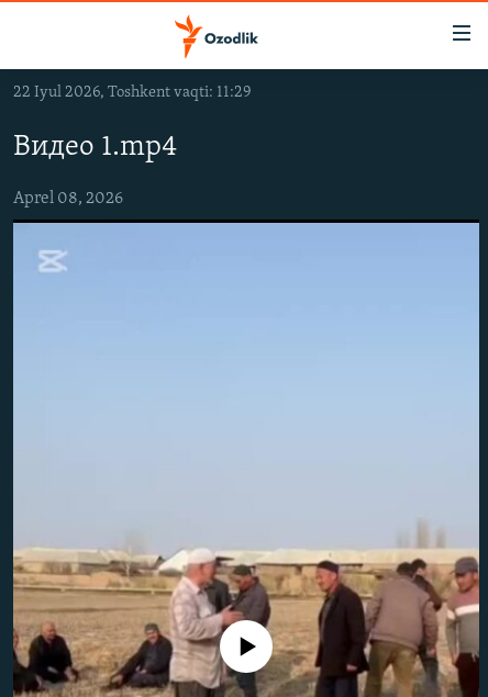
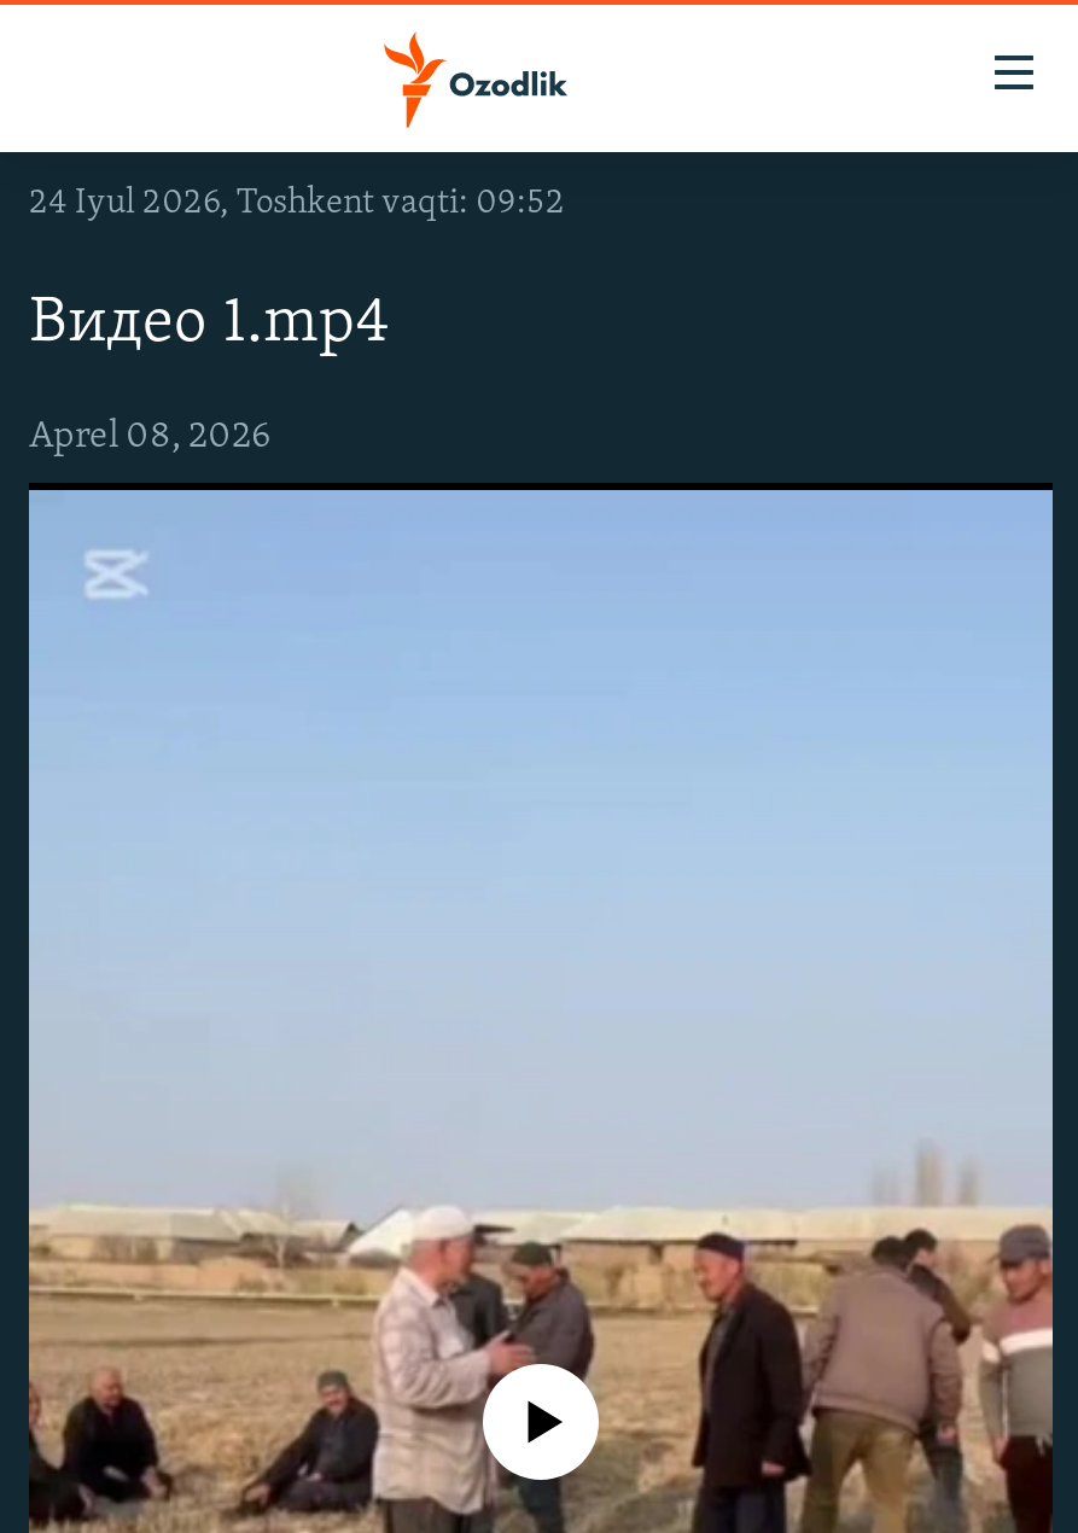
- 22 Iyul 2026, Toshkent vaqti: 11:29
+ 24 Iyul 2026, Toshkent vaqti: 09:52
